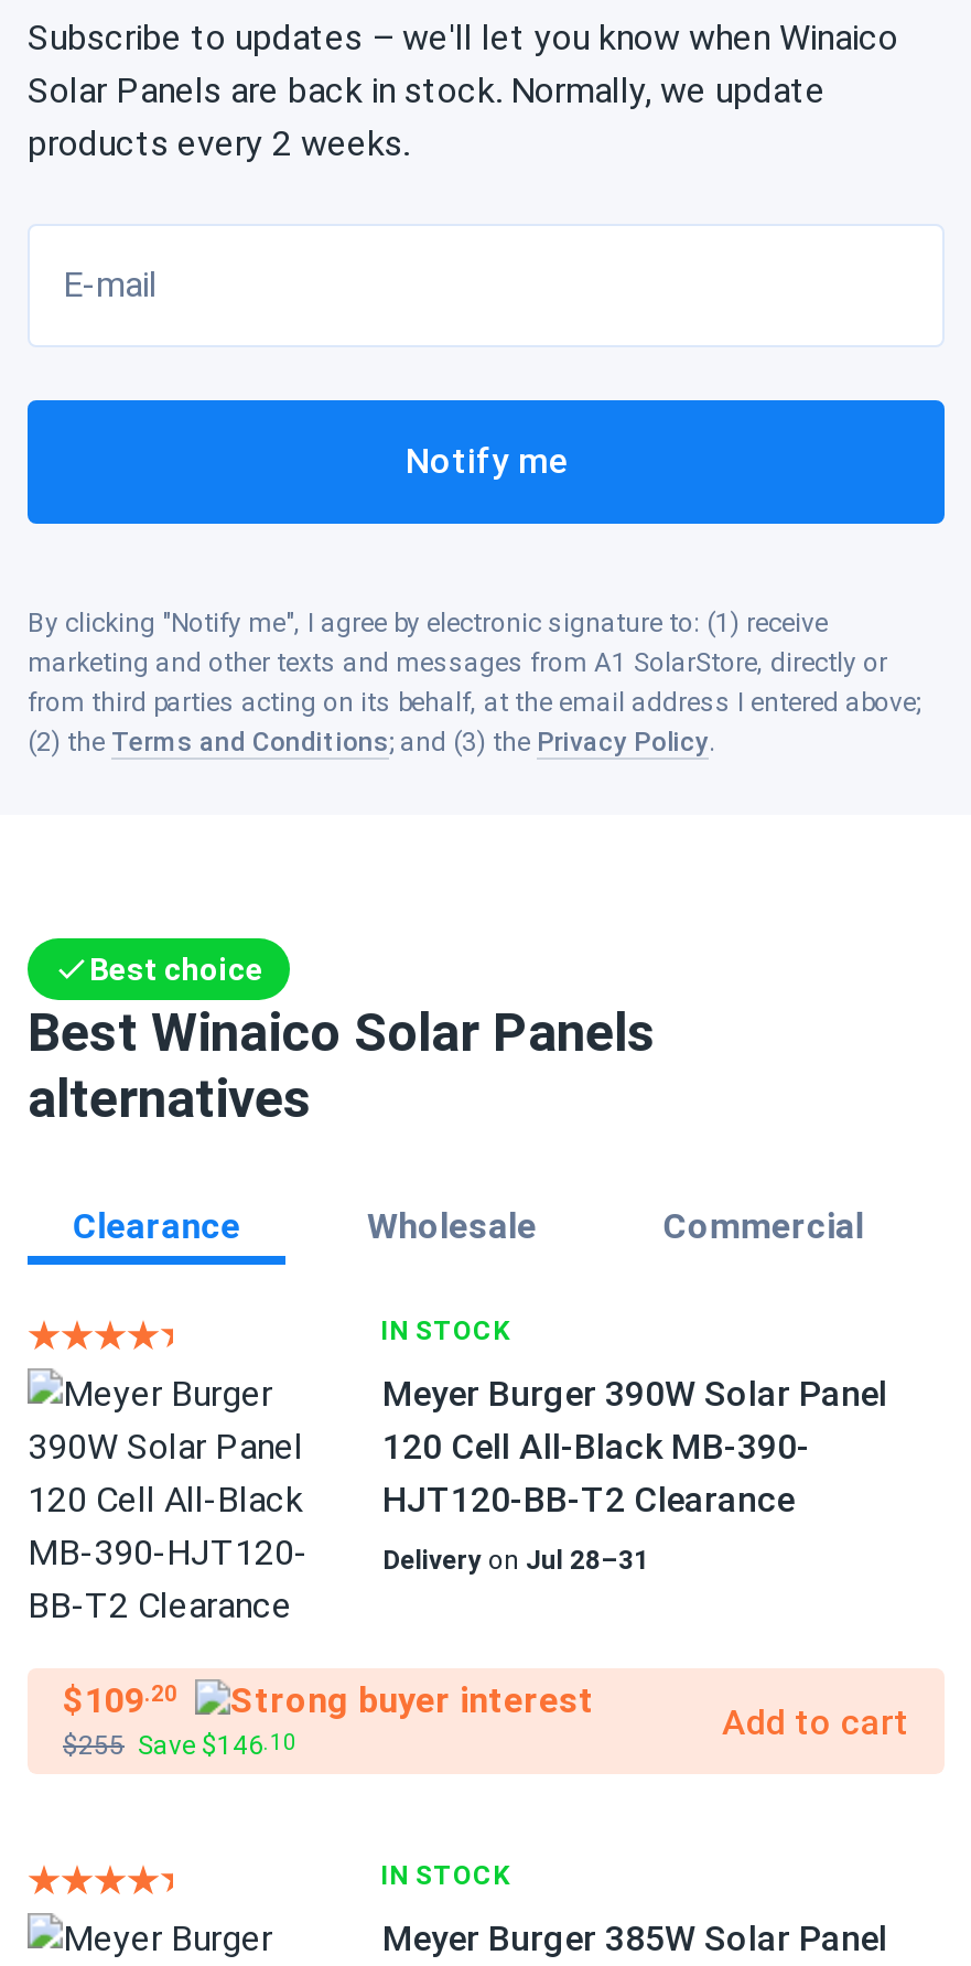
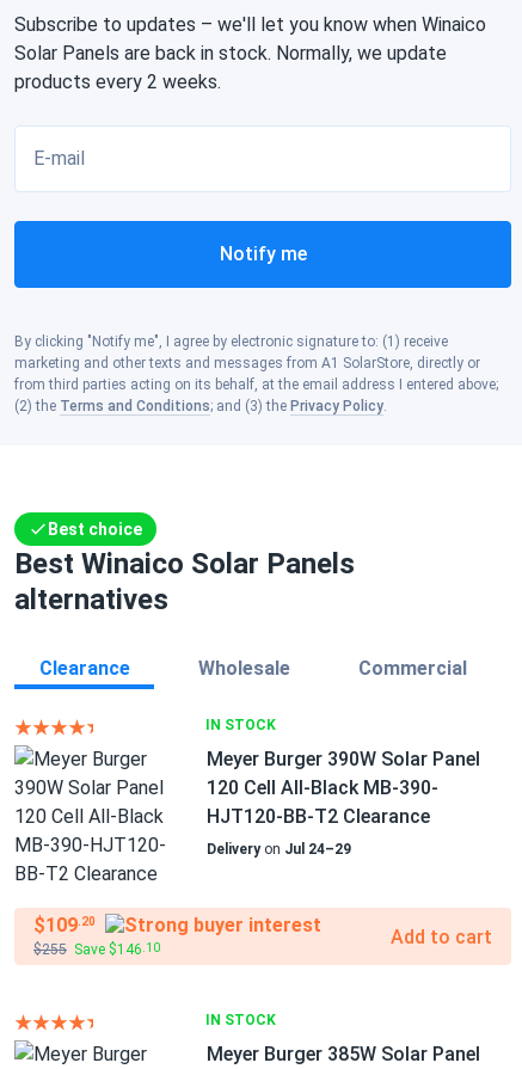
- Delivery on Jul 28–31
+ Delivery on Jul 24–29
